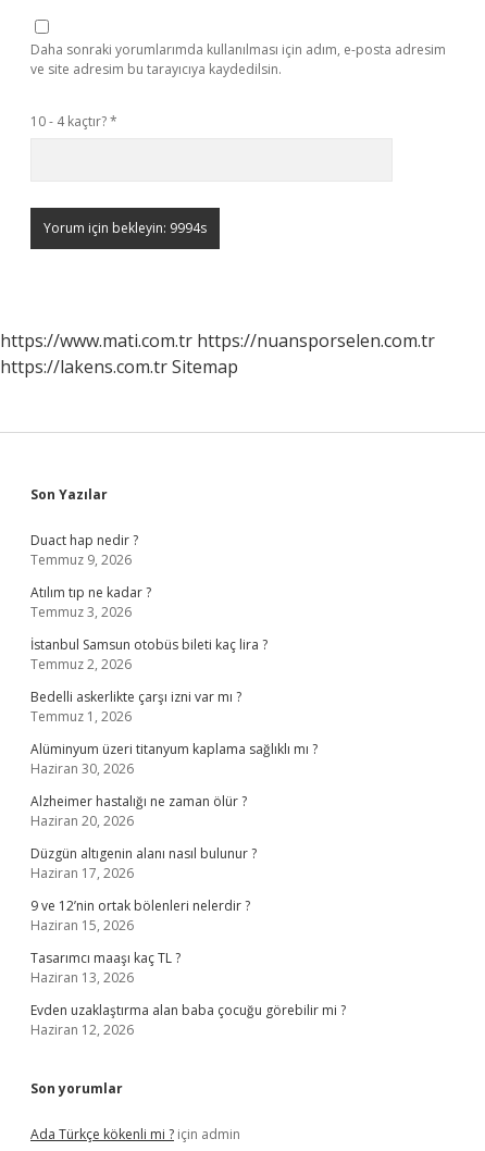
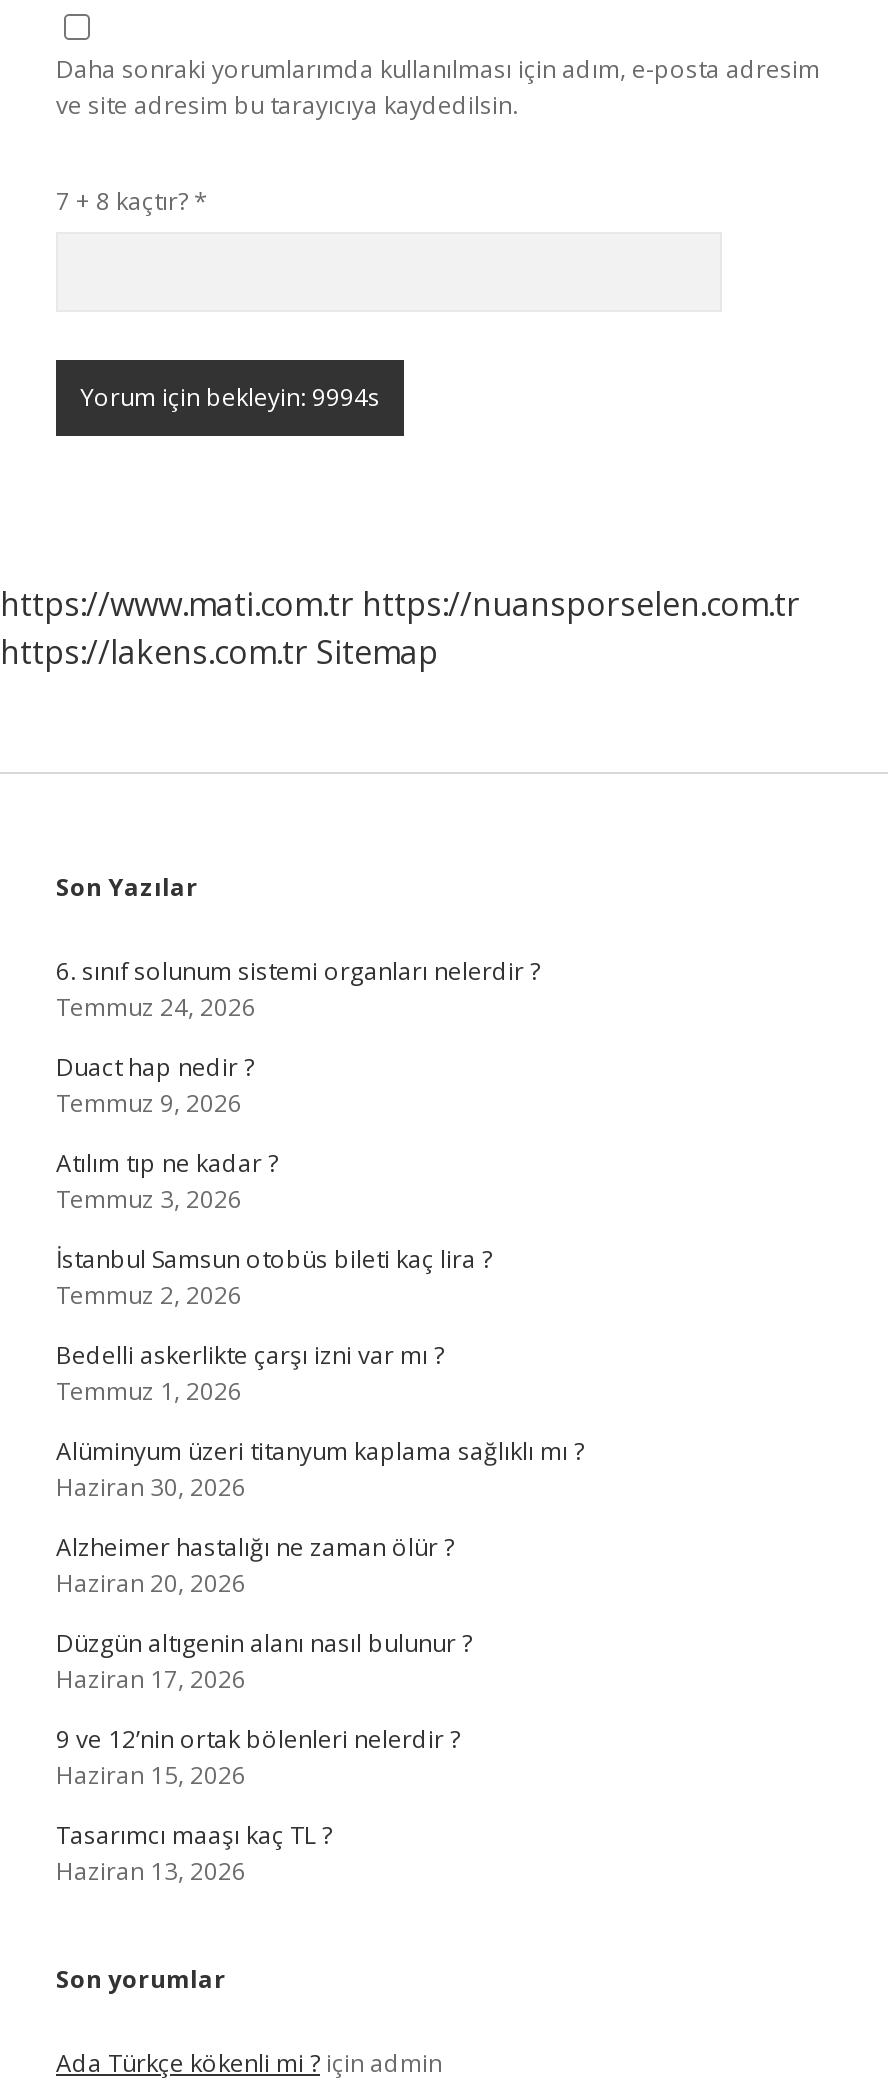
- 10 - 4 kaçtır? *
+ 7 + 8 kaçtır? *

+ 6. sınıf solunum sistemi organları nelerdir ?
+ Temmuz 24, 2026

moved down: Duact hap nedir ? | Temmuz 9, 2026 | Atılım tıp ne kadar ? | ... | Tasarımcı maaşı kaç TL ? | Haziran 13, 2026

- Evden uzaklaştırma alan baba çocuğu görebilir mi ?
- Haziran 12, 2026
